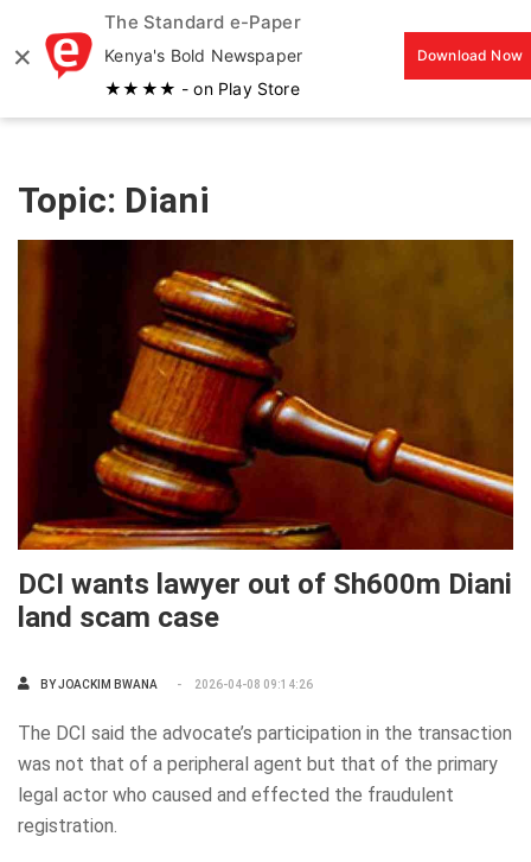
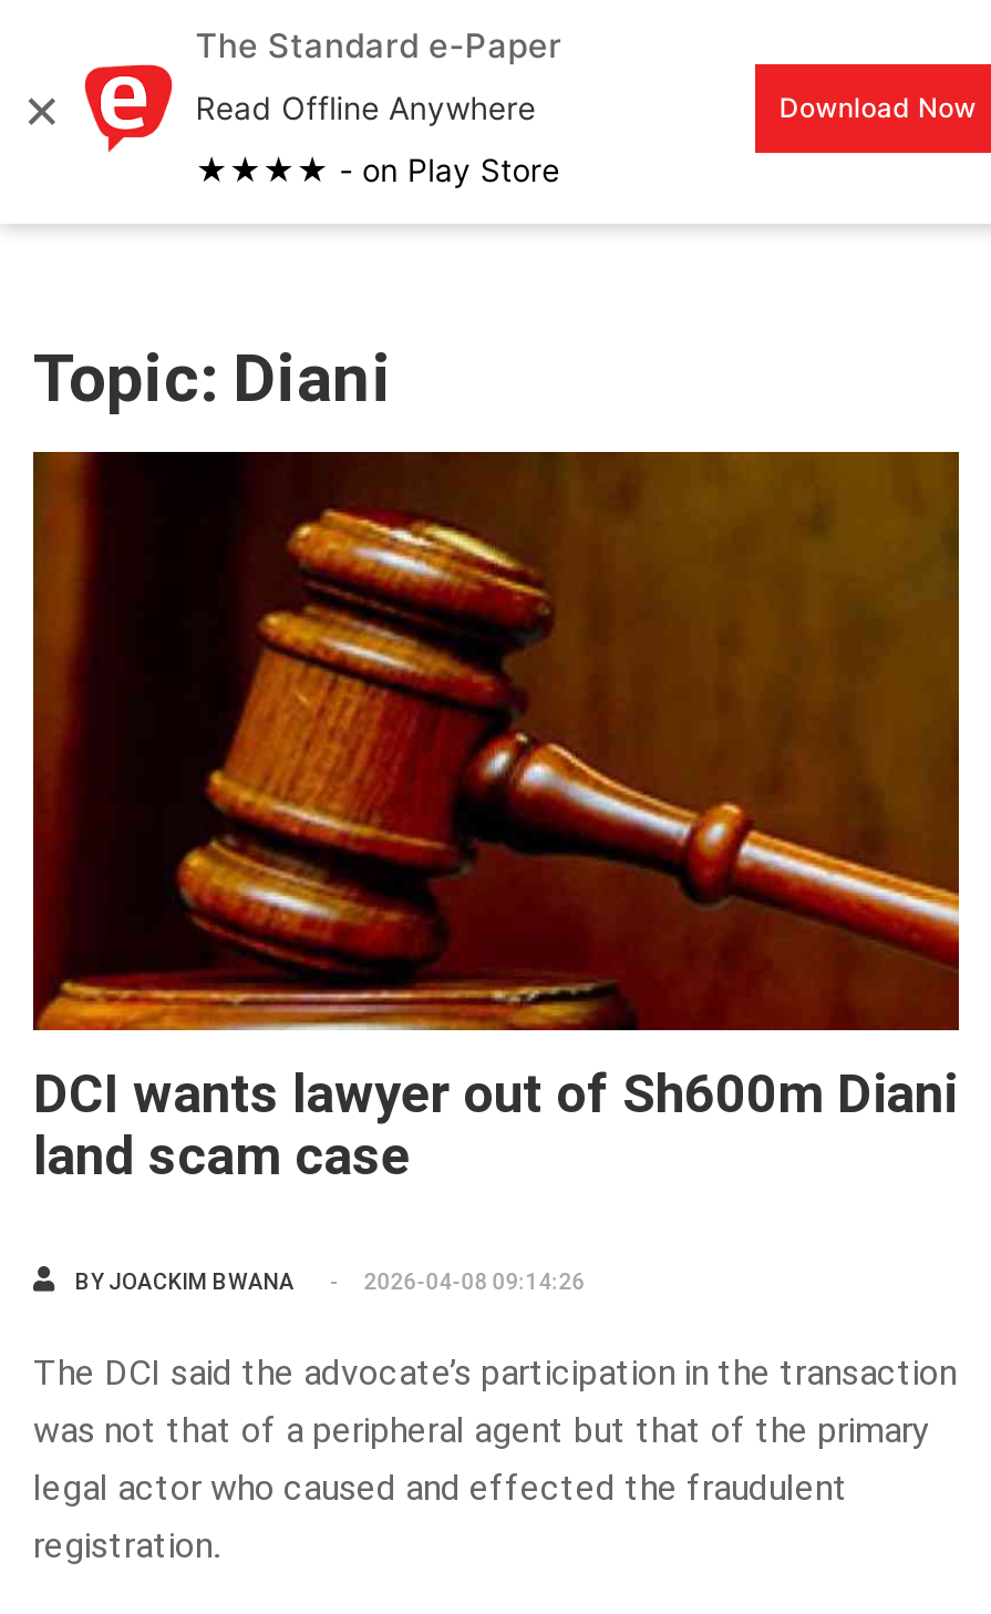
- Kenya's Bold Newspaper
+ Read Offline Anywhere
